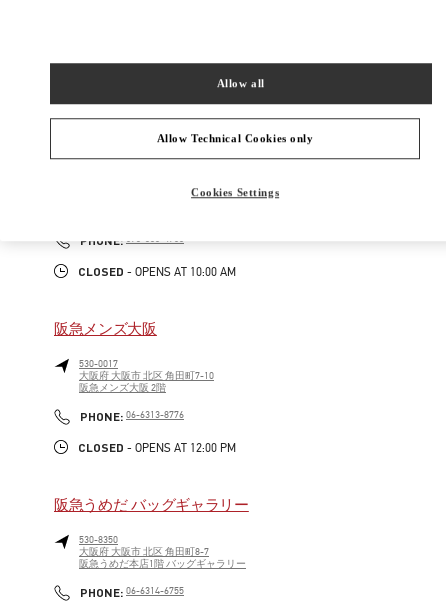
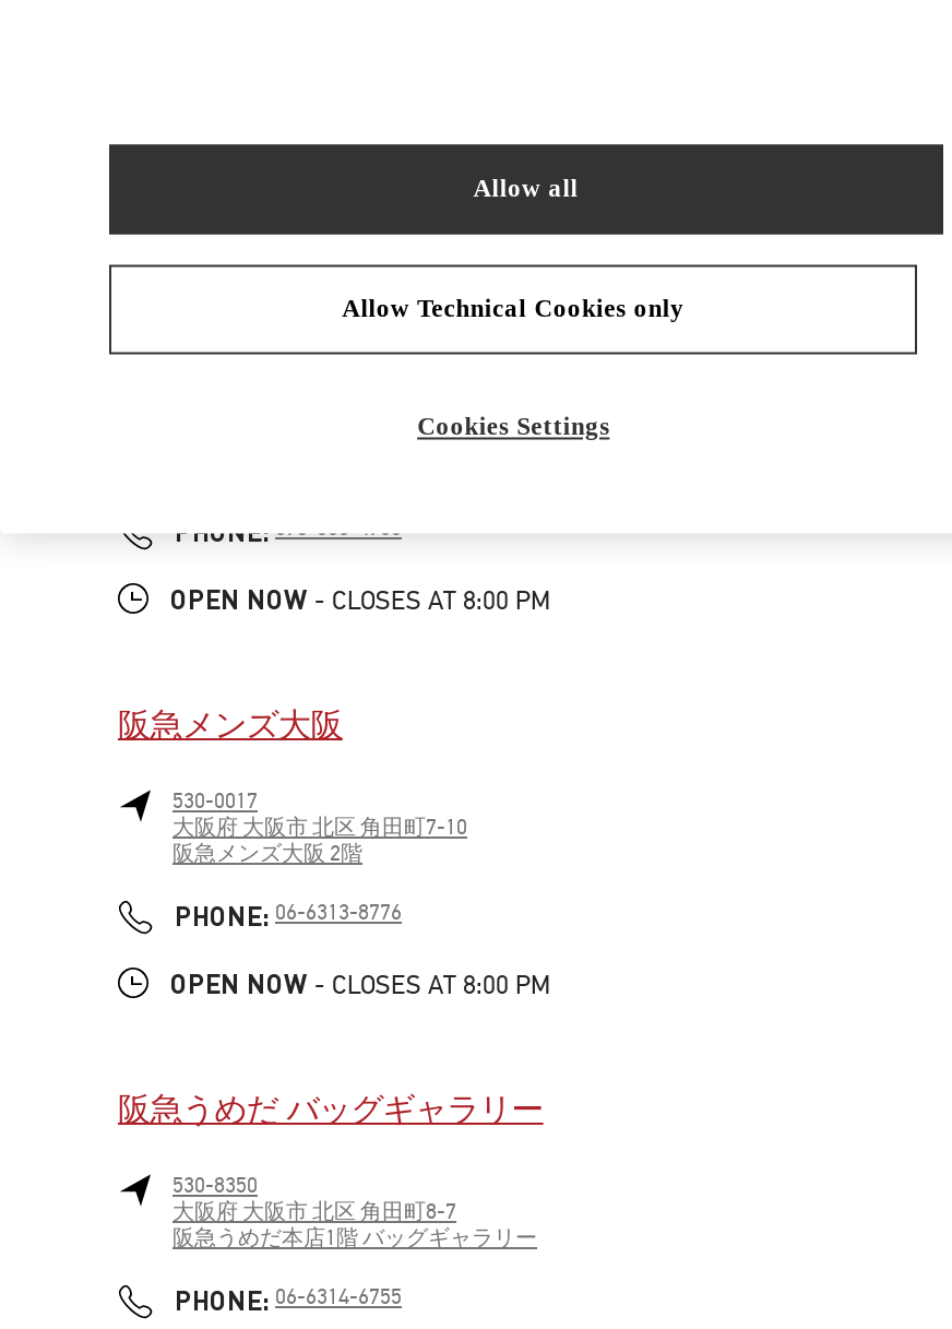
- CLOSED - OPENS AT 10:00 AM
+ OPEN NOW - CLOSES AT 8:00 PM

- CLOSED - OPENS AT 12:00 PM
+ OPEN NOW - CLOSES AT 8:00 PM
